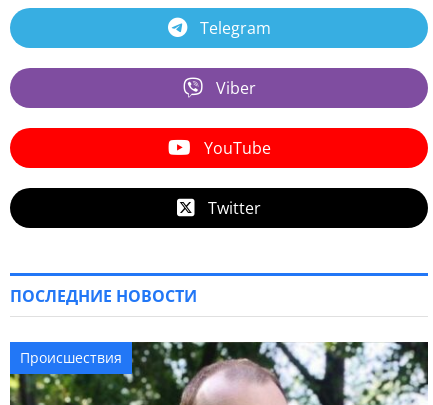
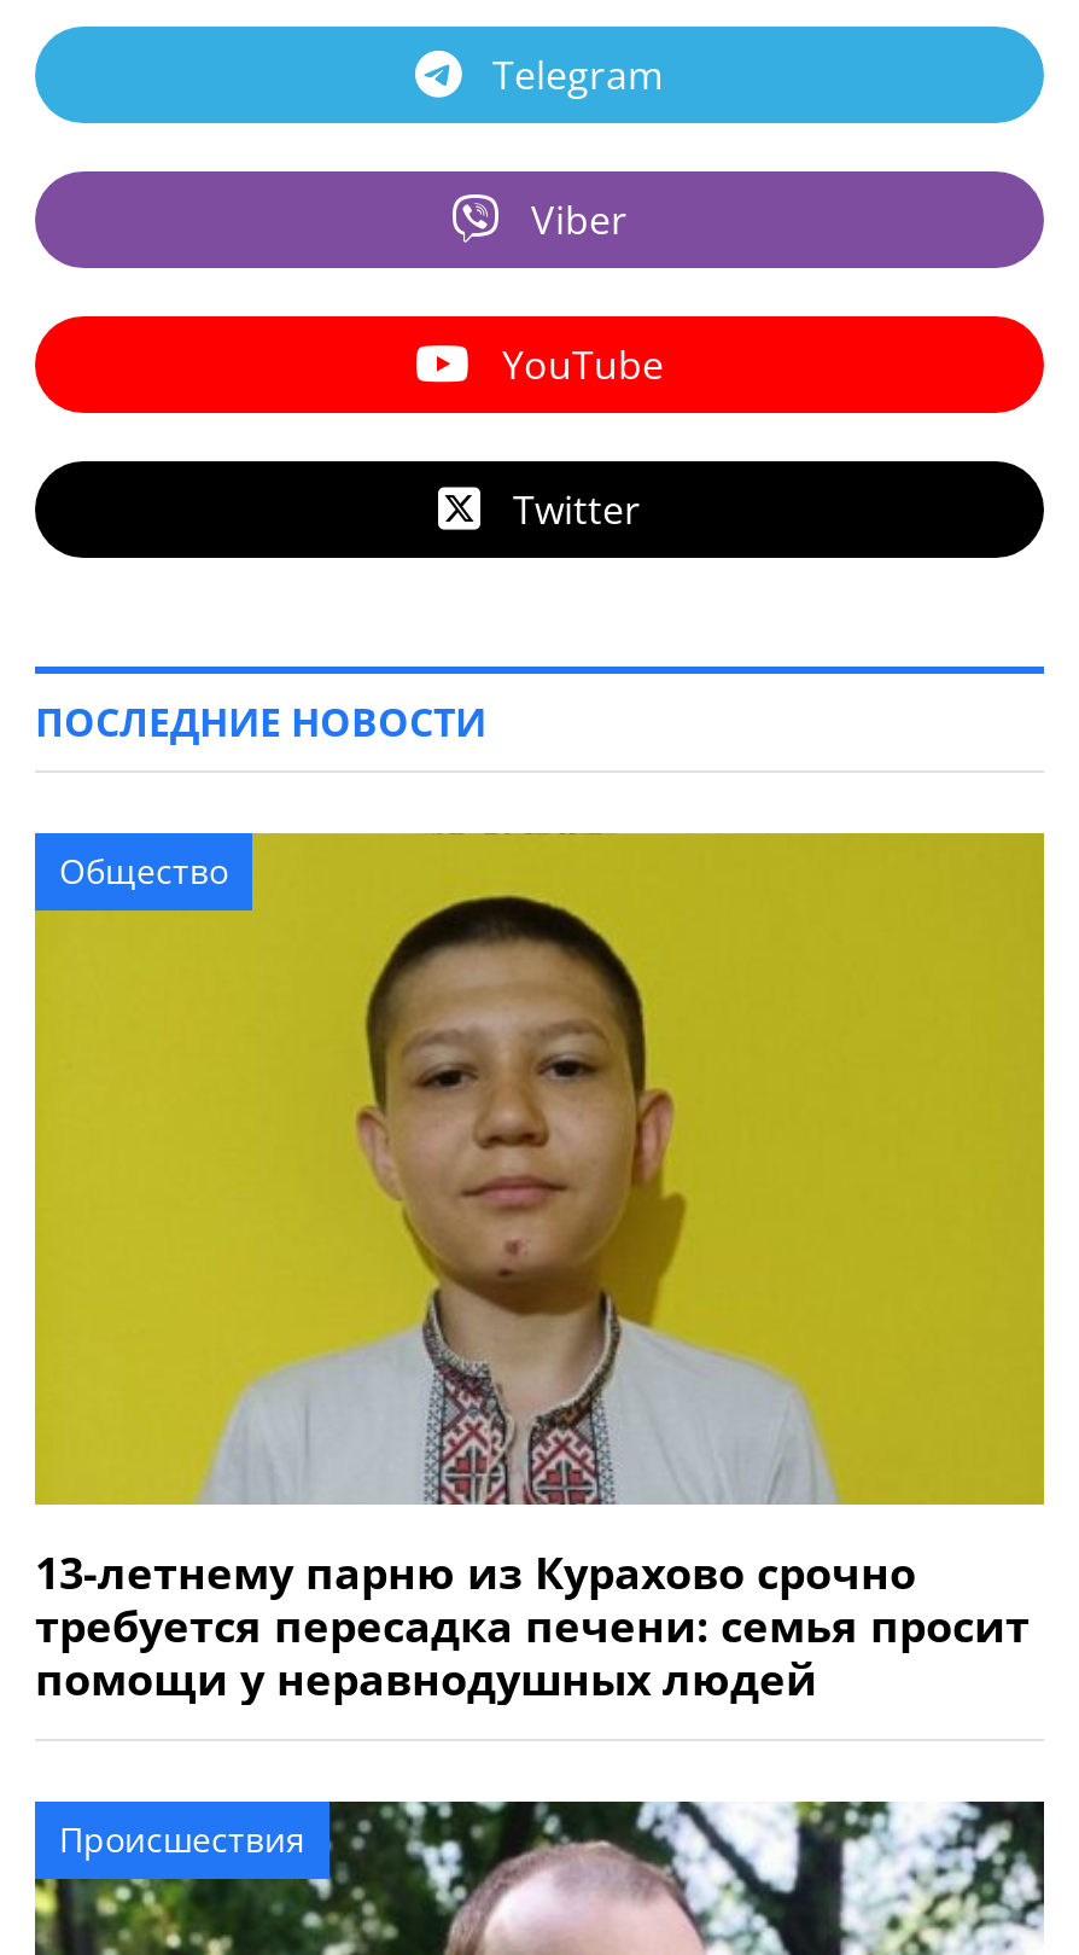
+ [image]
+ Общество

+ 13-летнему парню из Курахово срочно
+ требуется пересадка печени: семья просит
+ помощи у неравнодушных людей
